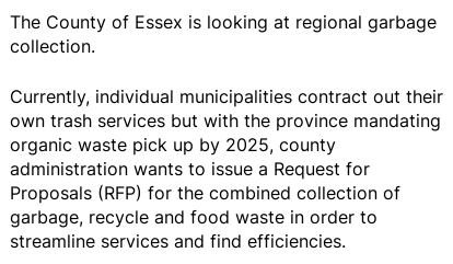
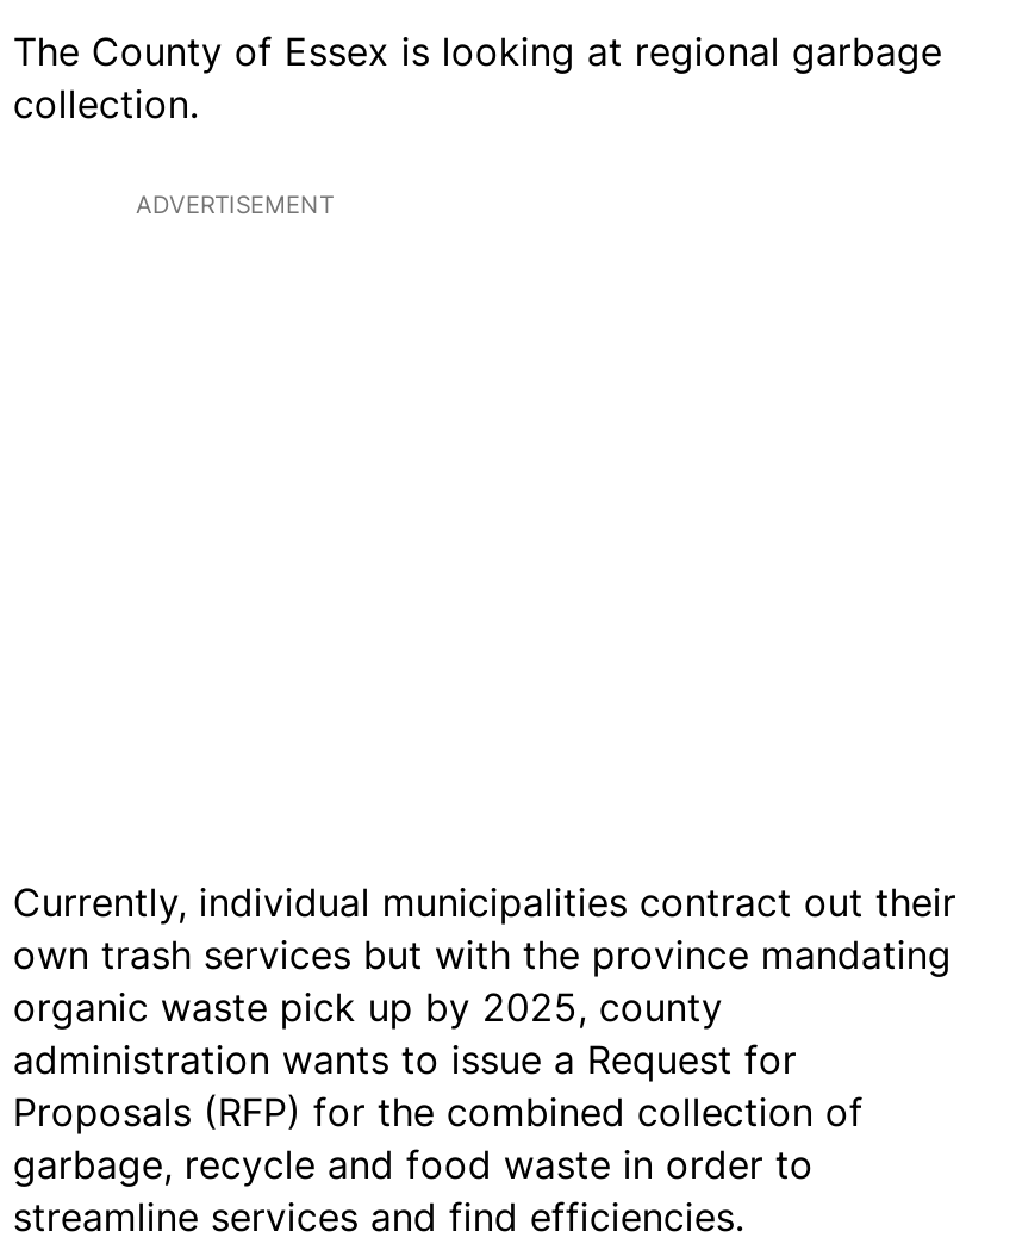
+ ADVERTISEMENT
